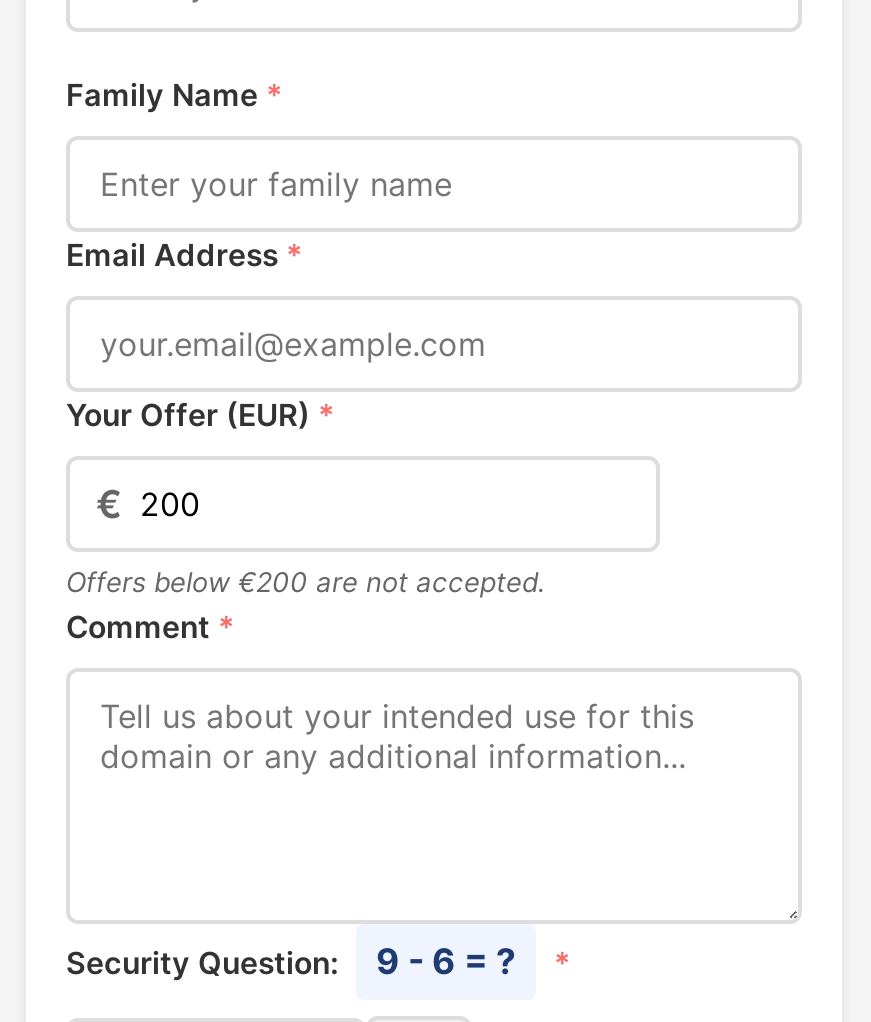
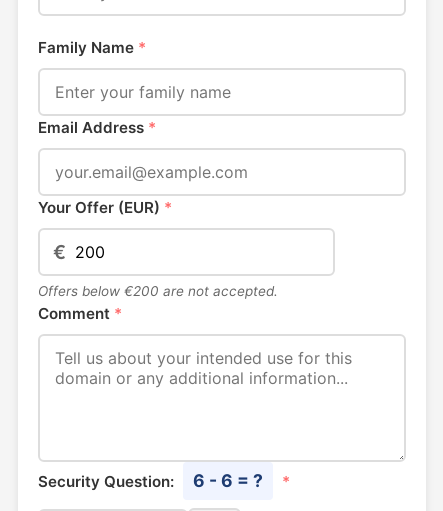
- 9 - 6 = ?
+ 6 - 6 = ?
